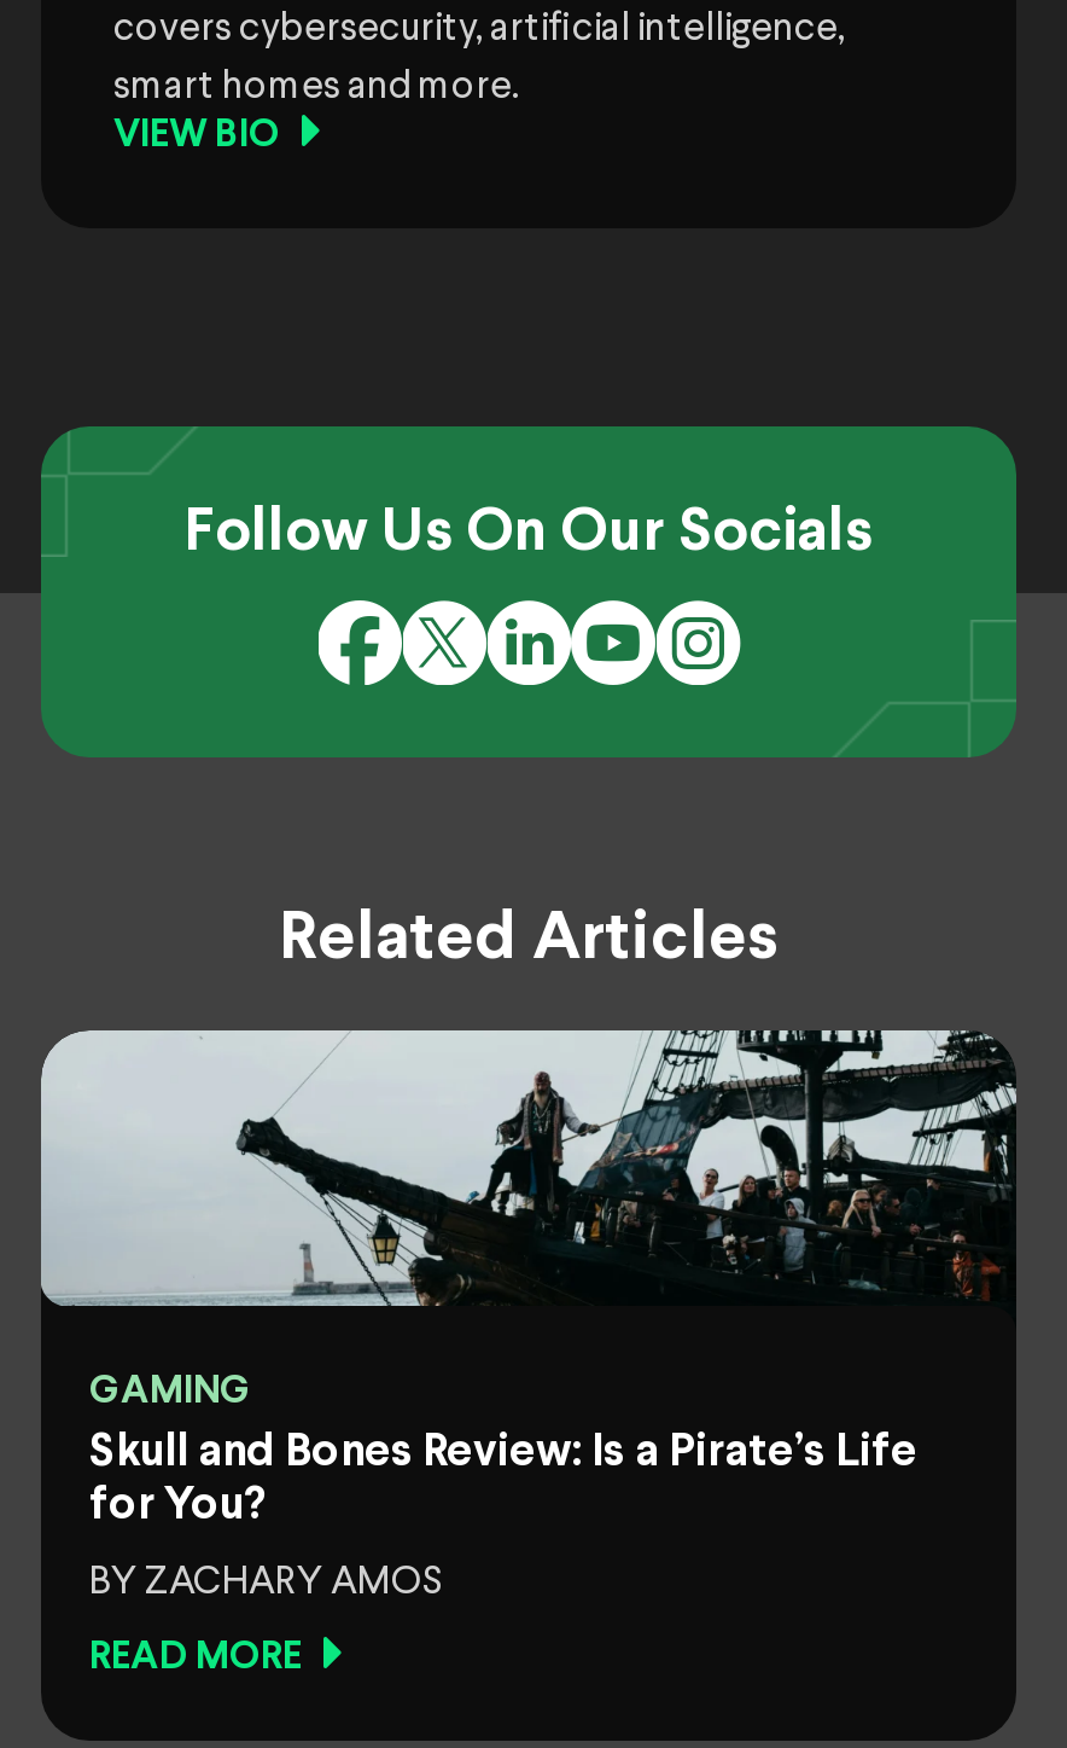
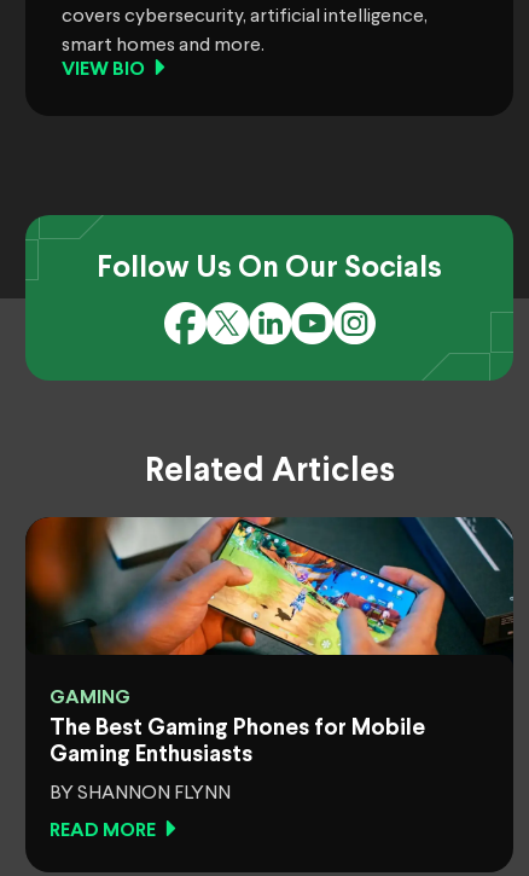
- [image]
+ [image]

- Skull and Bones Review: Is a Pirate’s Life
- for You?
+ The Best Gaming Phones for Mobile
+ Gaming Enthusiasts

- BY ZACHARY AMOS
+ BY SHANNON FLYNN
